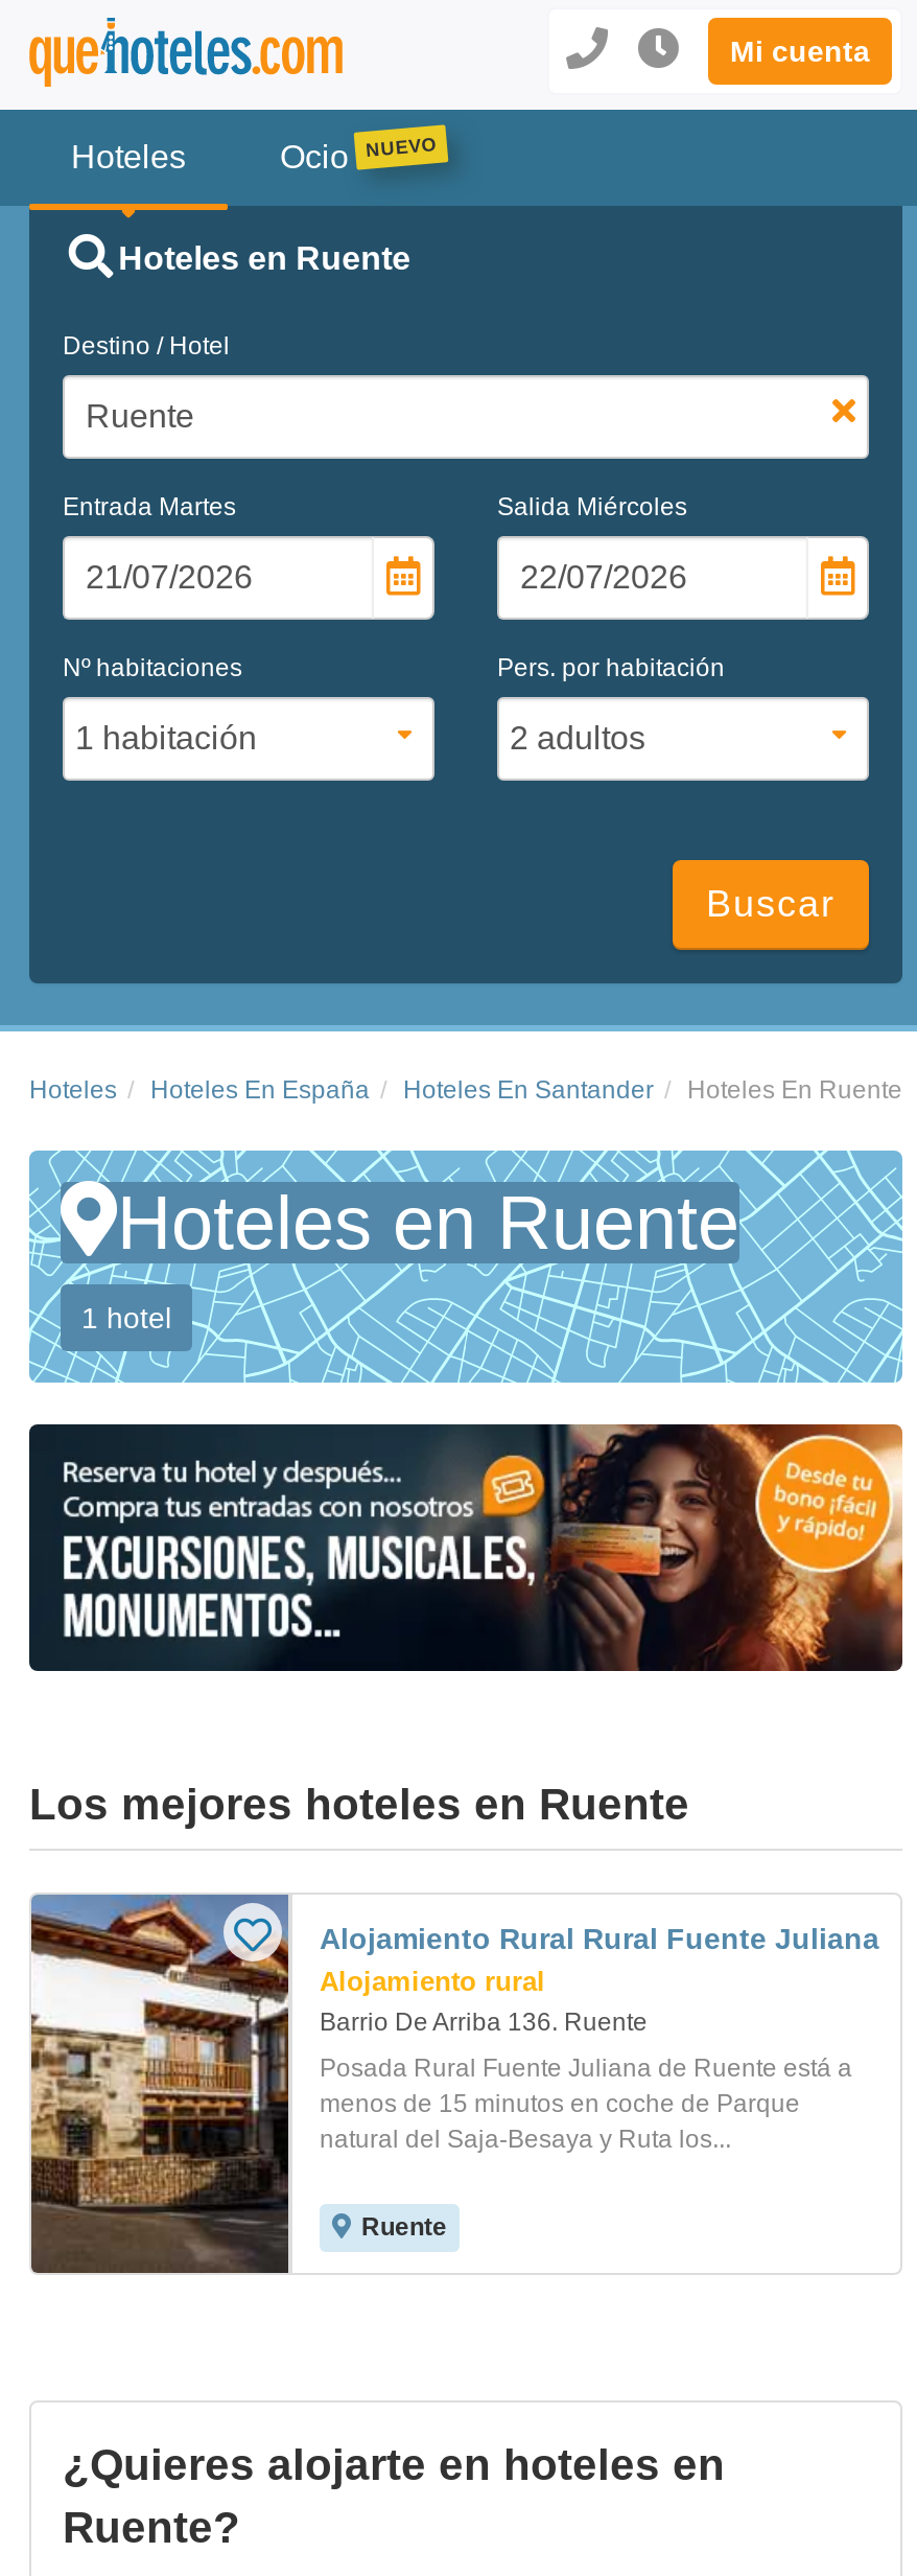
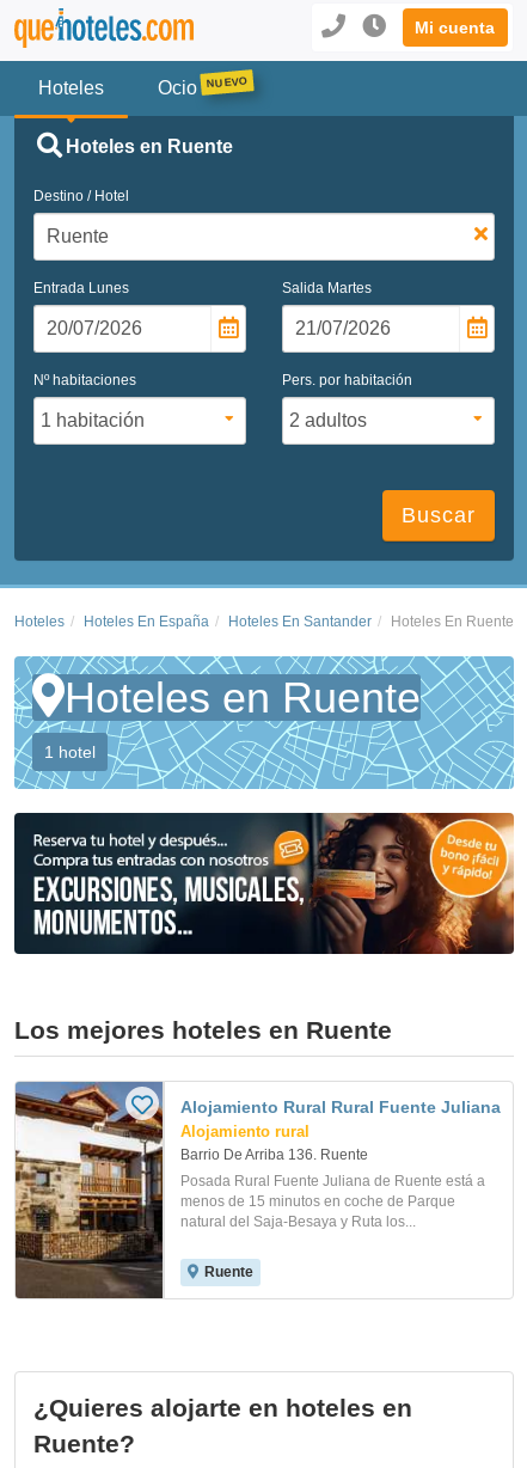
- Entrada Martes
+ Entrada Lunes

- Salida Miércoles
+ Salida Martes
